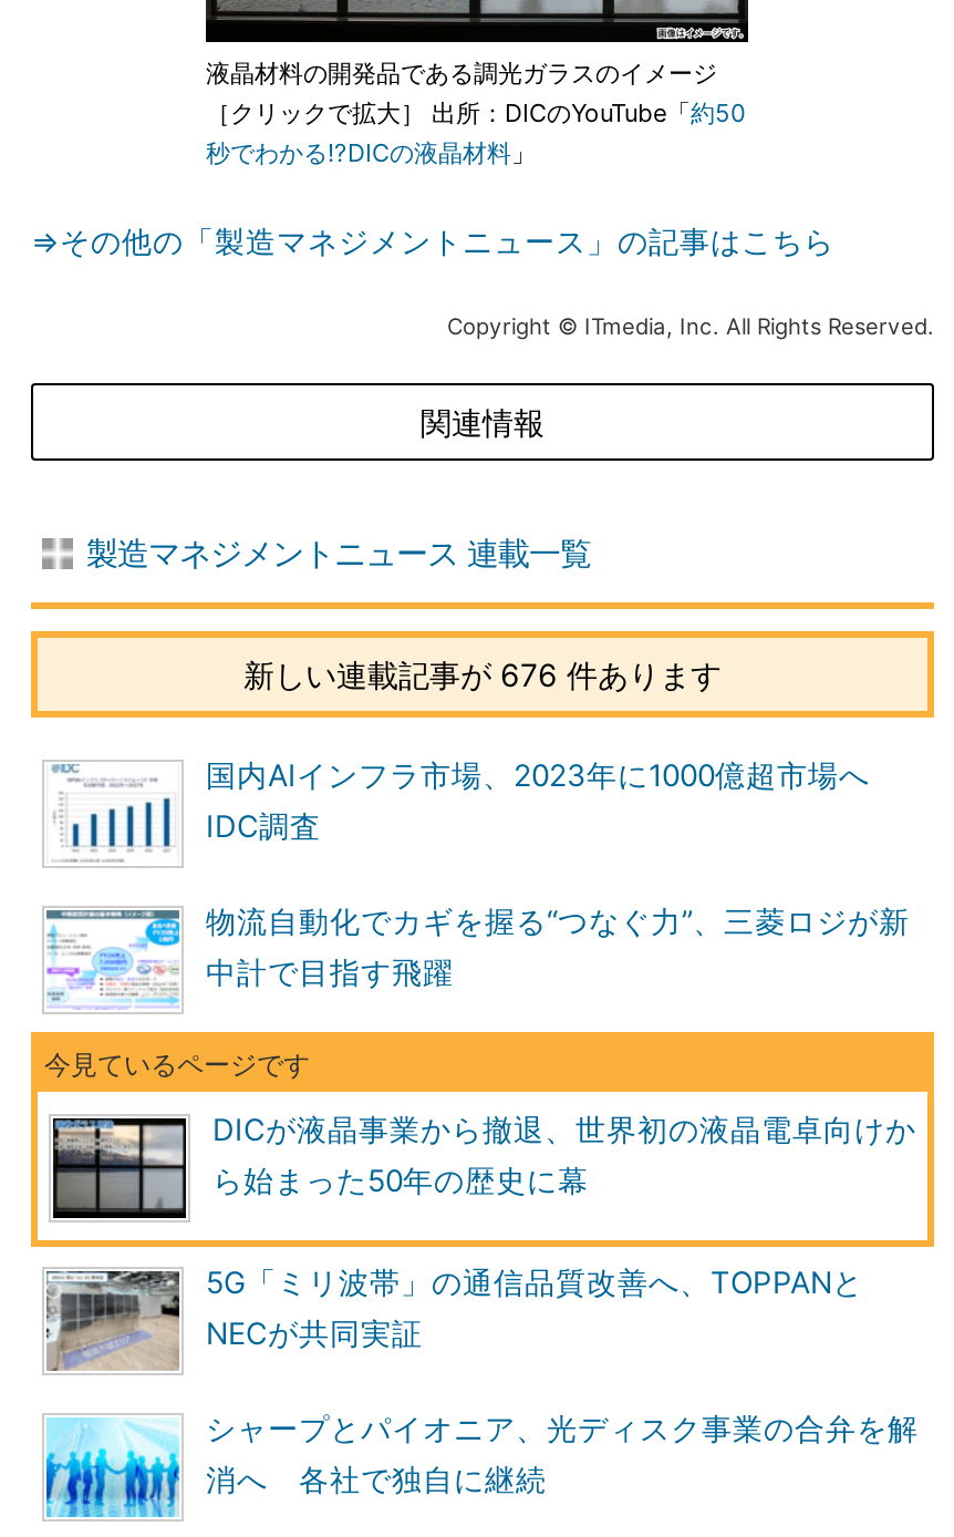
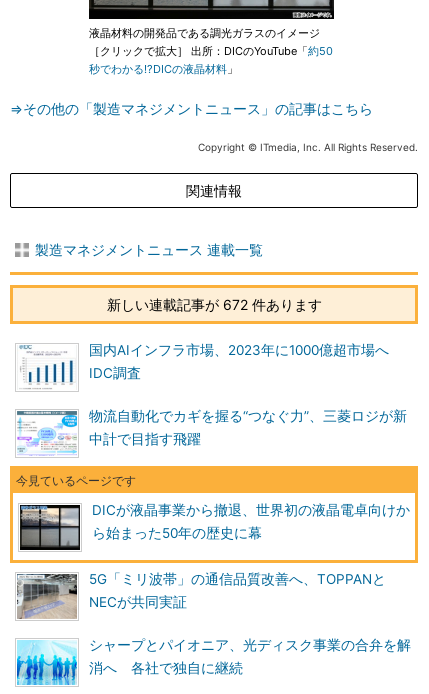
- 新しい連載記事が 676 件あります
+ 新しい連載記事が 672 件あります
